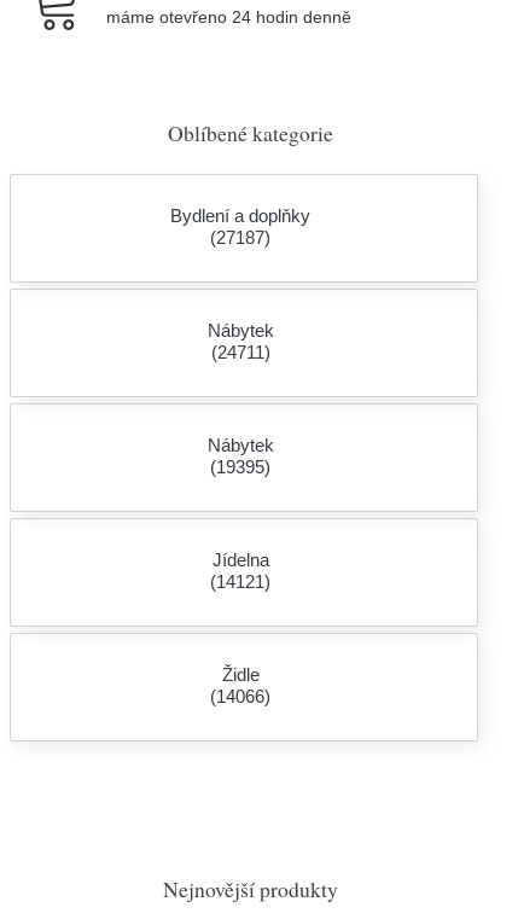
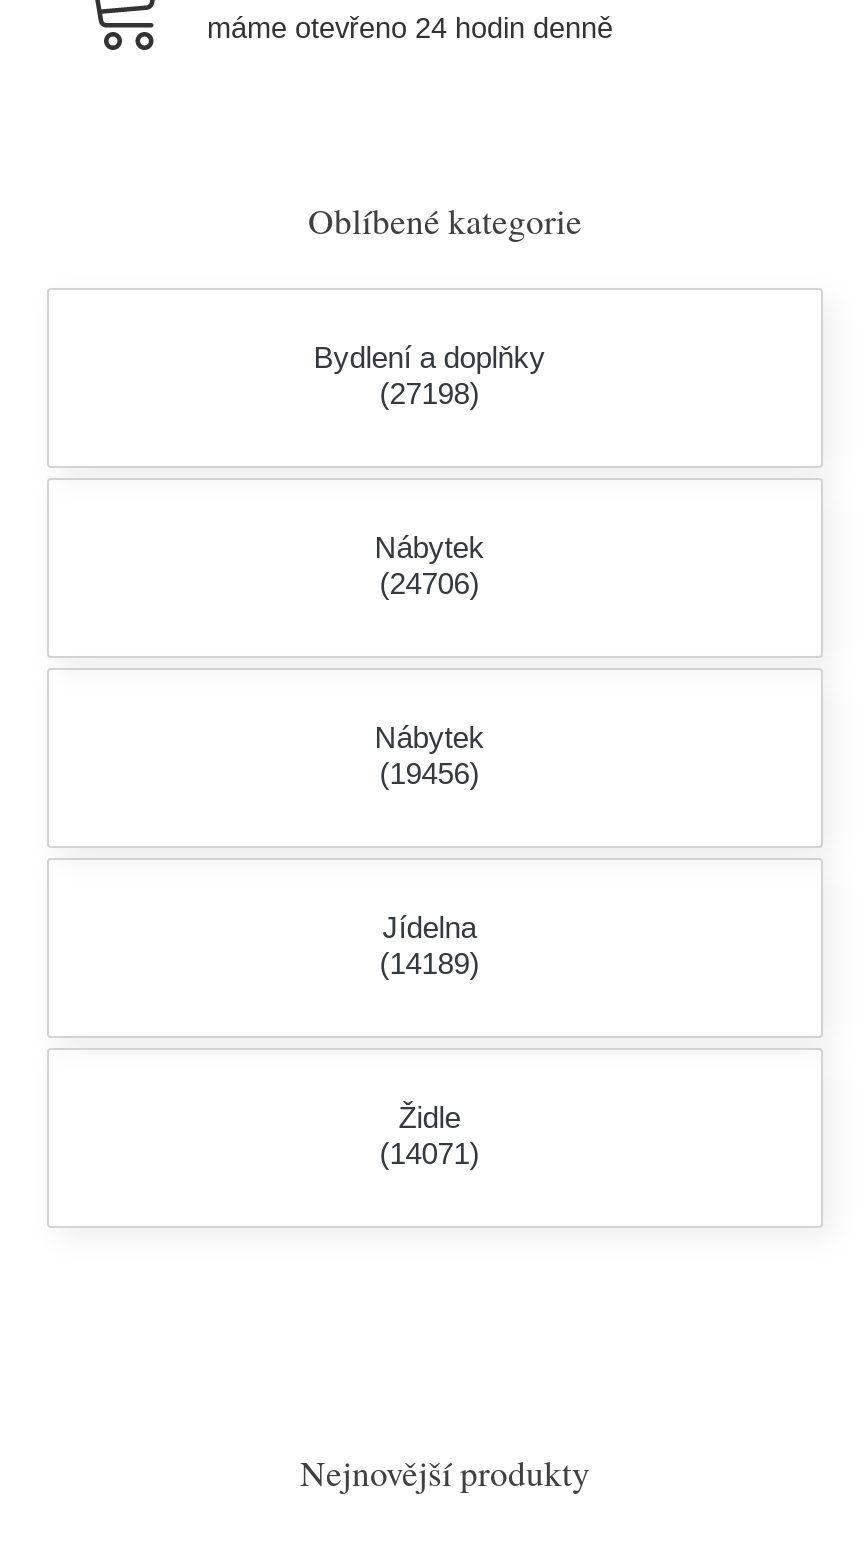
- (27187)
+ (27198)

- (24711)
+ (24706)

- (19395)
+ (19456)

- (14121)
+ (14189)

- (14066)
+ (14071)
